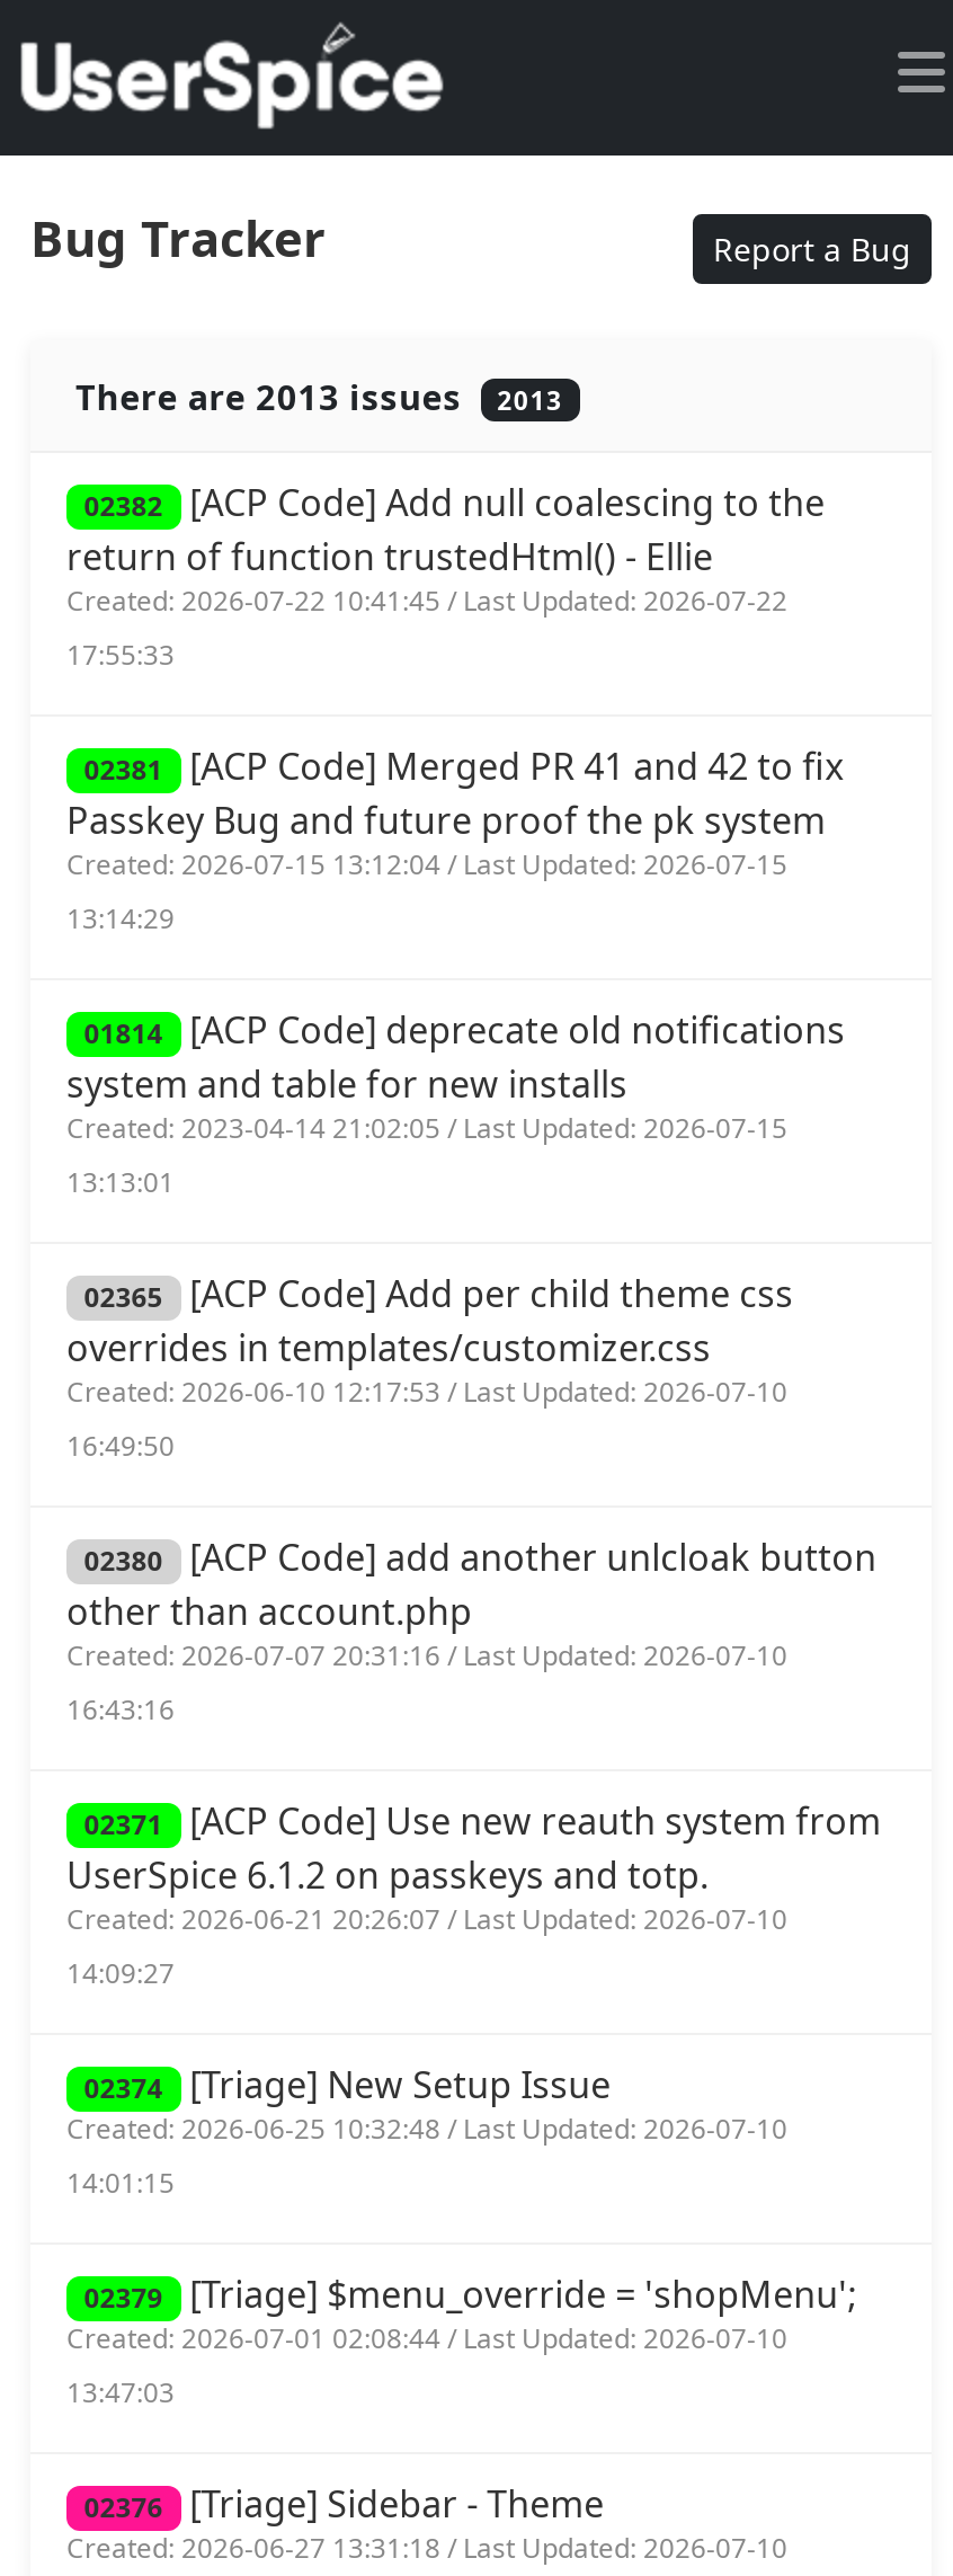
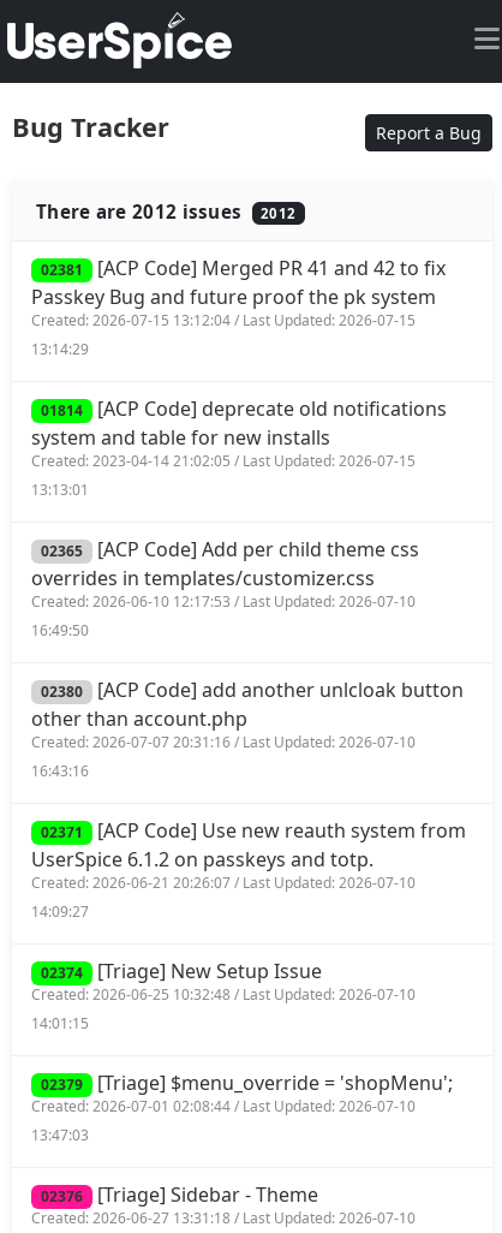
- There are 2013 issues
- 2013
- 02382 [ACP Code] Add null coalescing to the
- return of function trustedHtml() - Ellie
- Created: 2026-07-22 10:41:45 / Last Updated: 2026-07-22
- 17:55:33
+ There are 2012 issues
+ 2012
